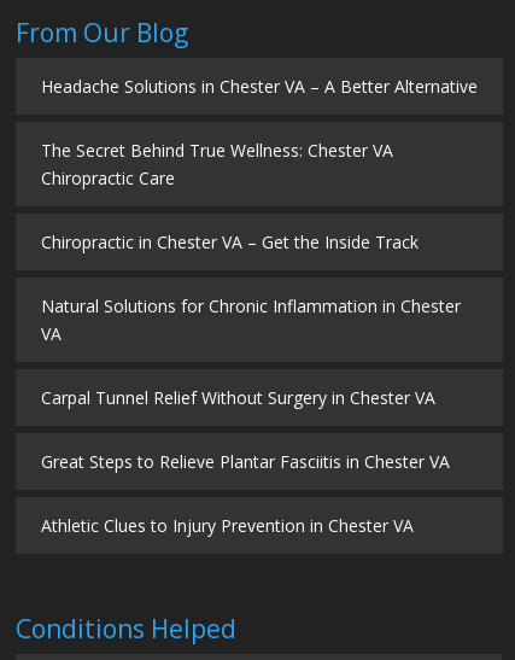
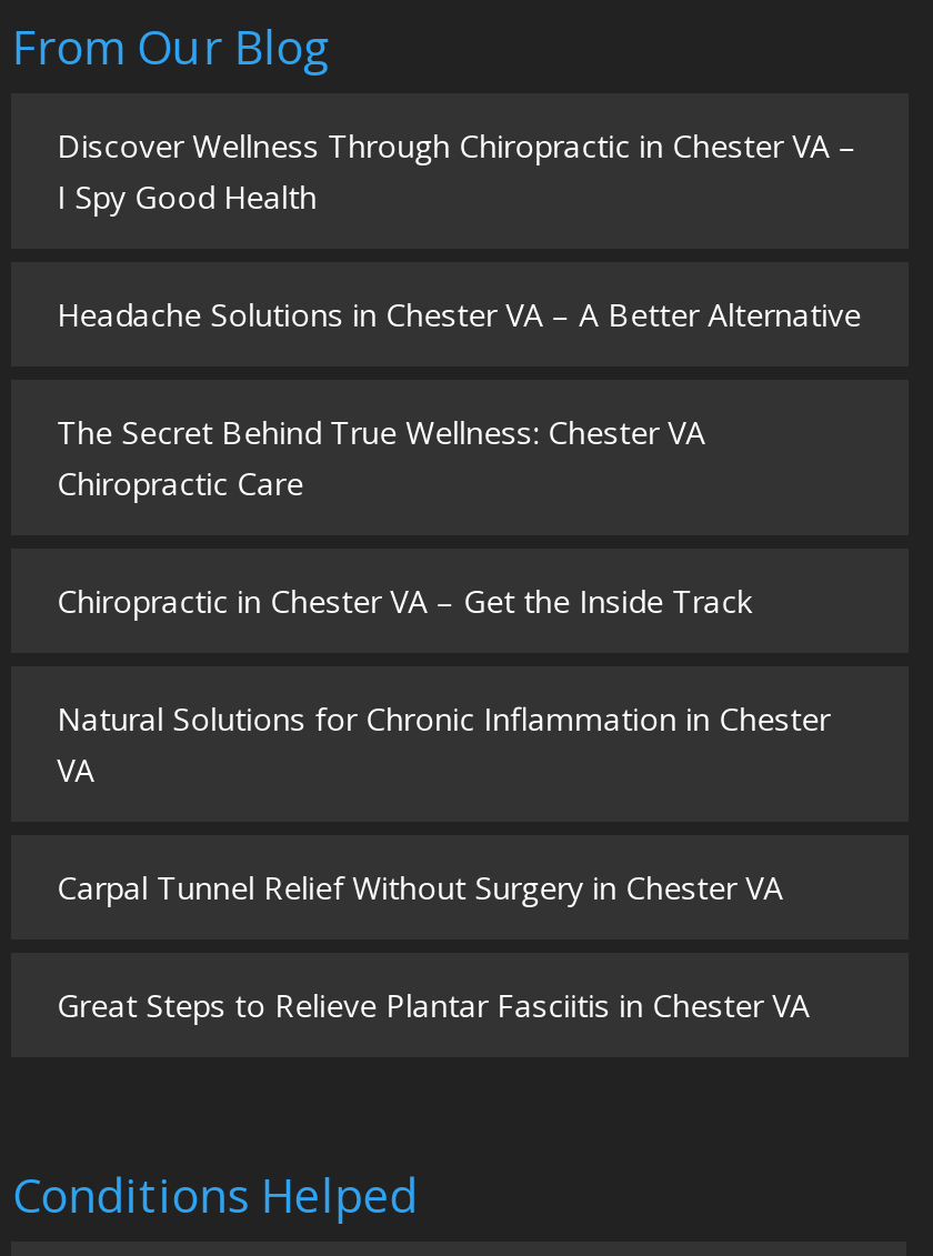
+ Discover Wellness Through Chiropractic in Chester VA –
+ I Spy Good Health

moved down: Headache Solutions in Chester VA – A Better Alternative | The Secret Behind True Wellness: Chester VA | Chiropractic Care | Chiropractic in Chester VA – Get the Inside Track | Natural Solutions for Chronic Inflammation in Chester | VA | Carpal Tunnel Relief Without Surgery in Chester VA | Great Steps to Relieve Plantar Fasciitis in Chester VA

- Athletic Clues to Injury Prevention in Chester VA
